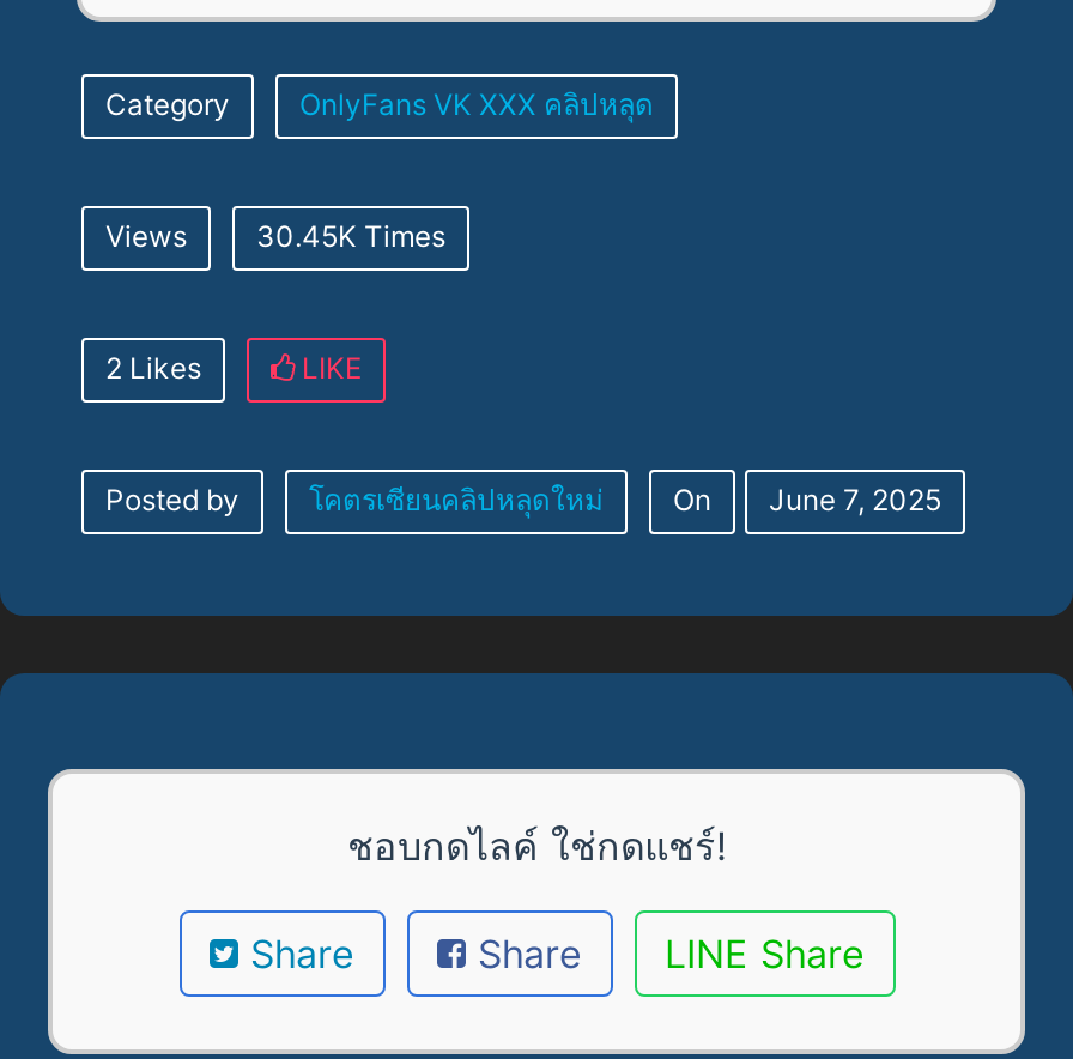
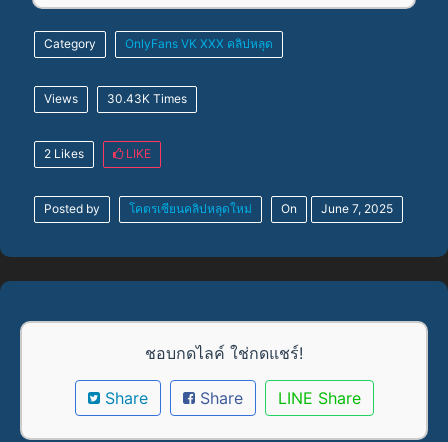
- Views 30.45K Times
+ Views 30.43K Times
